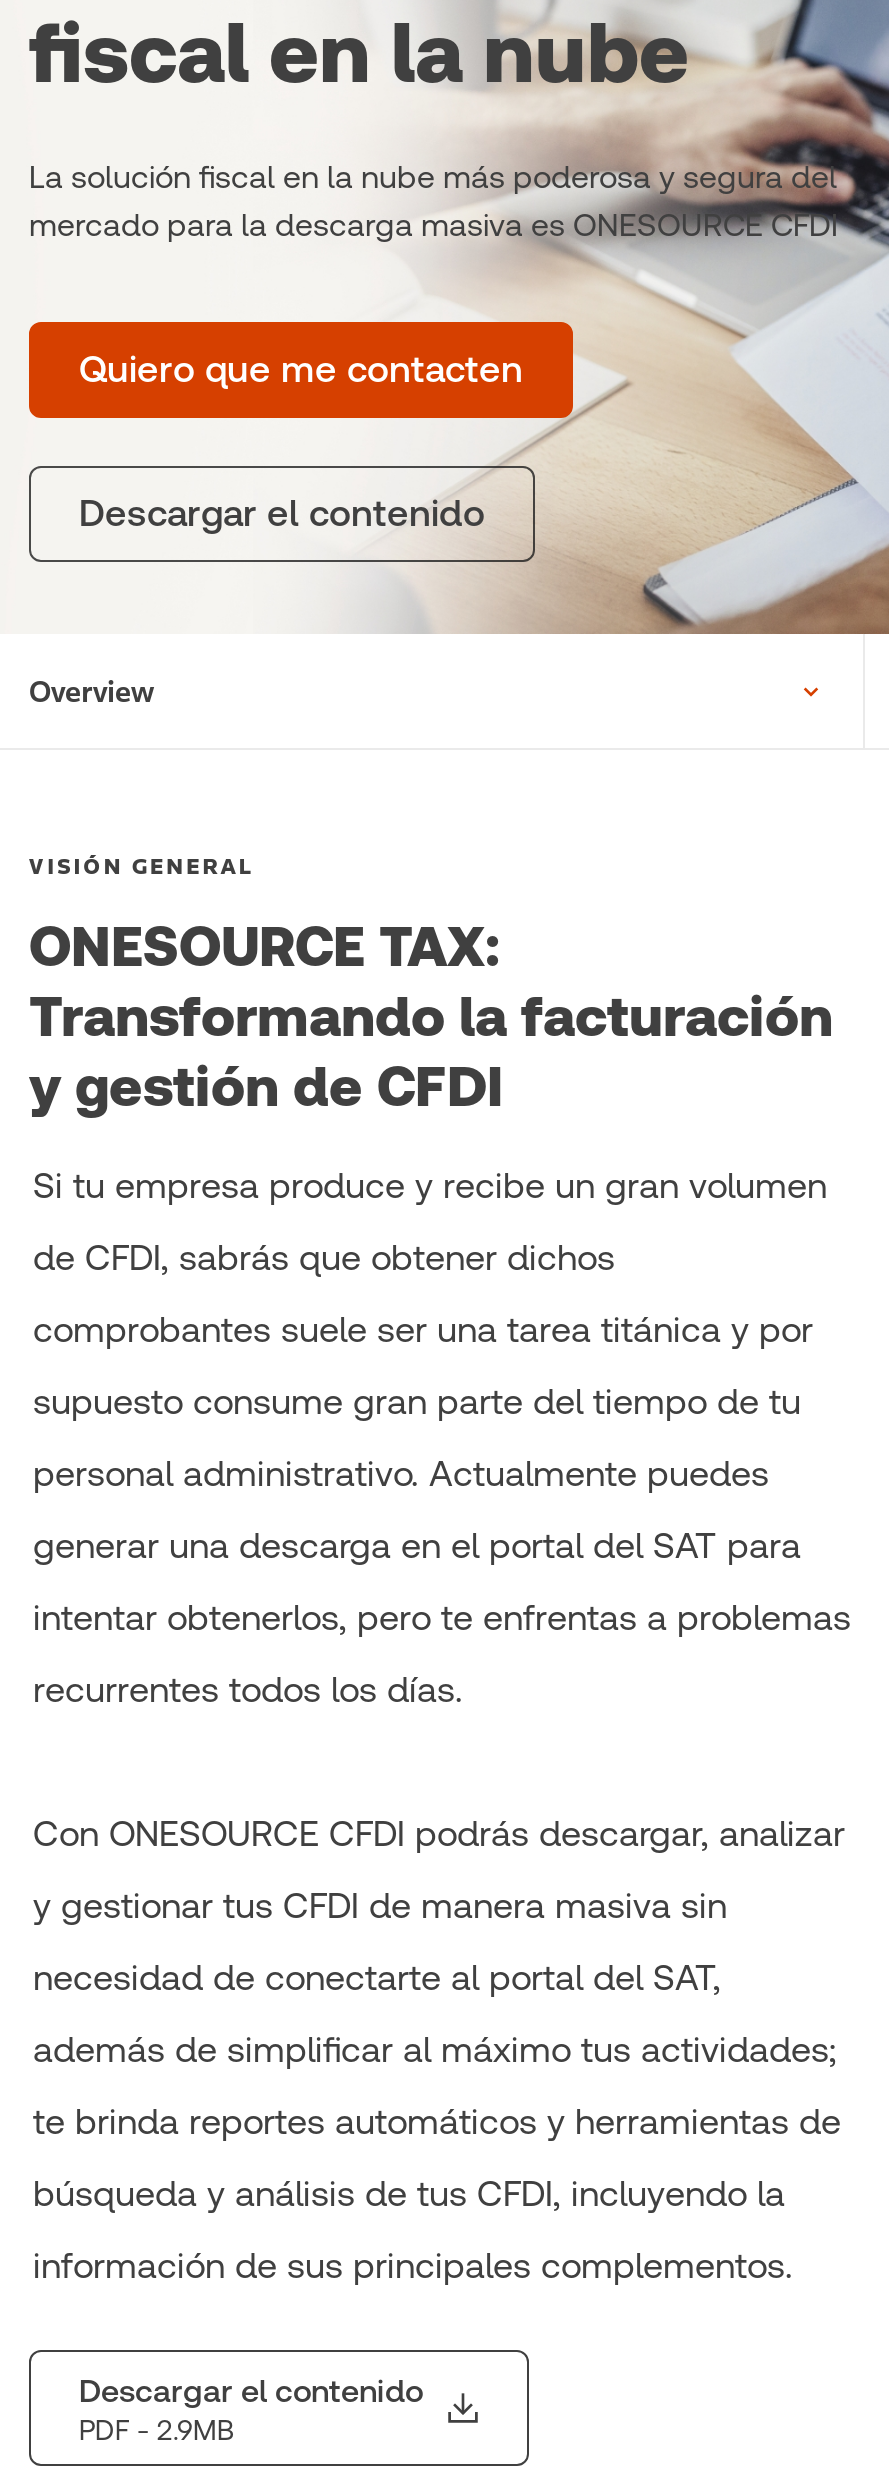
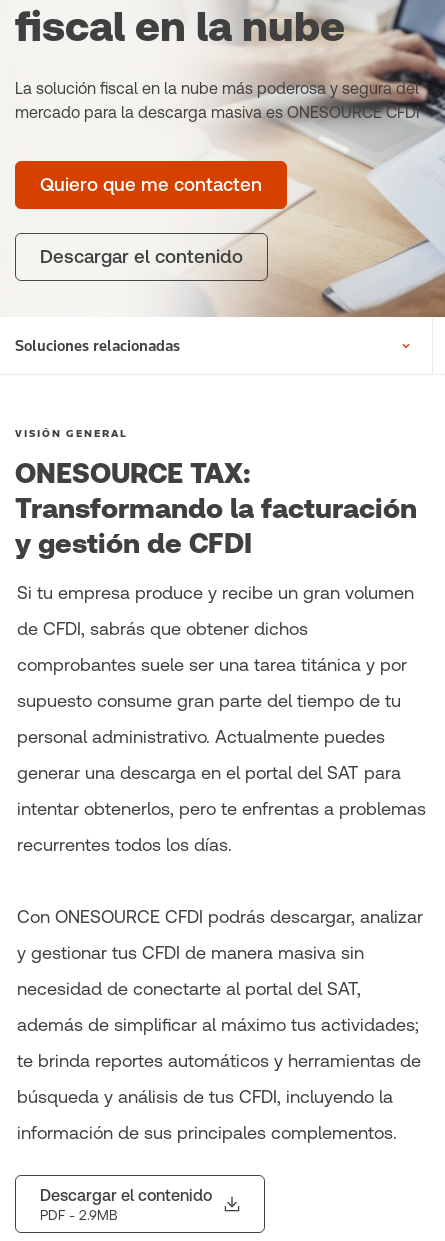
- Overview
+ Soluciones relacionadas
